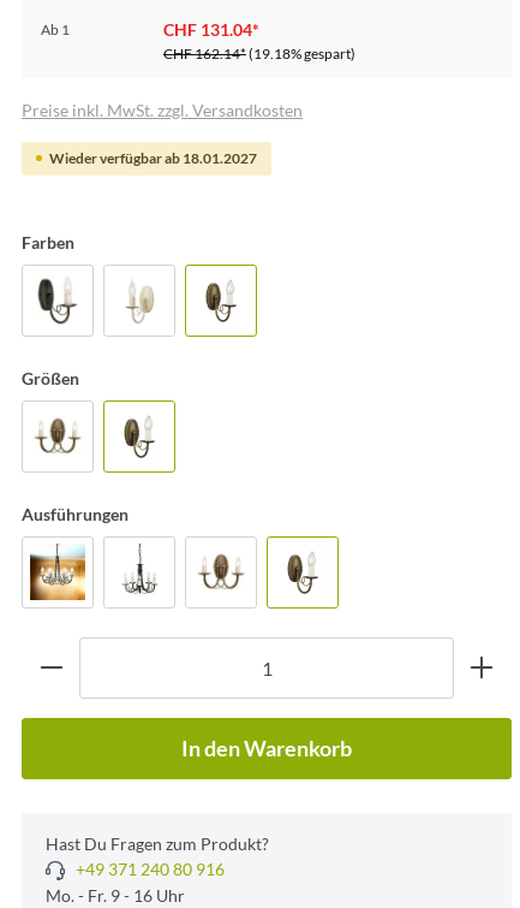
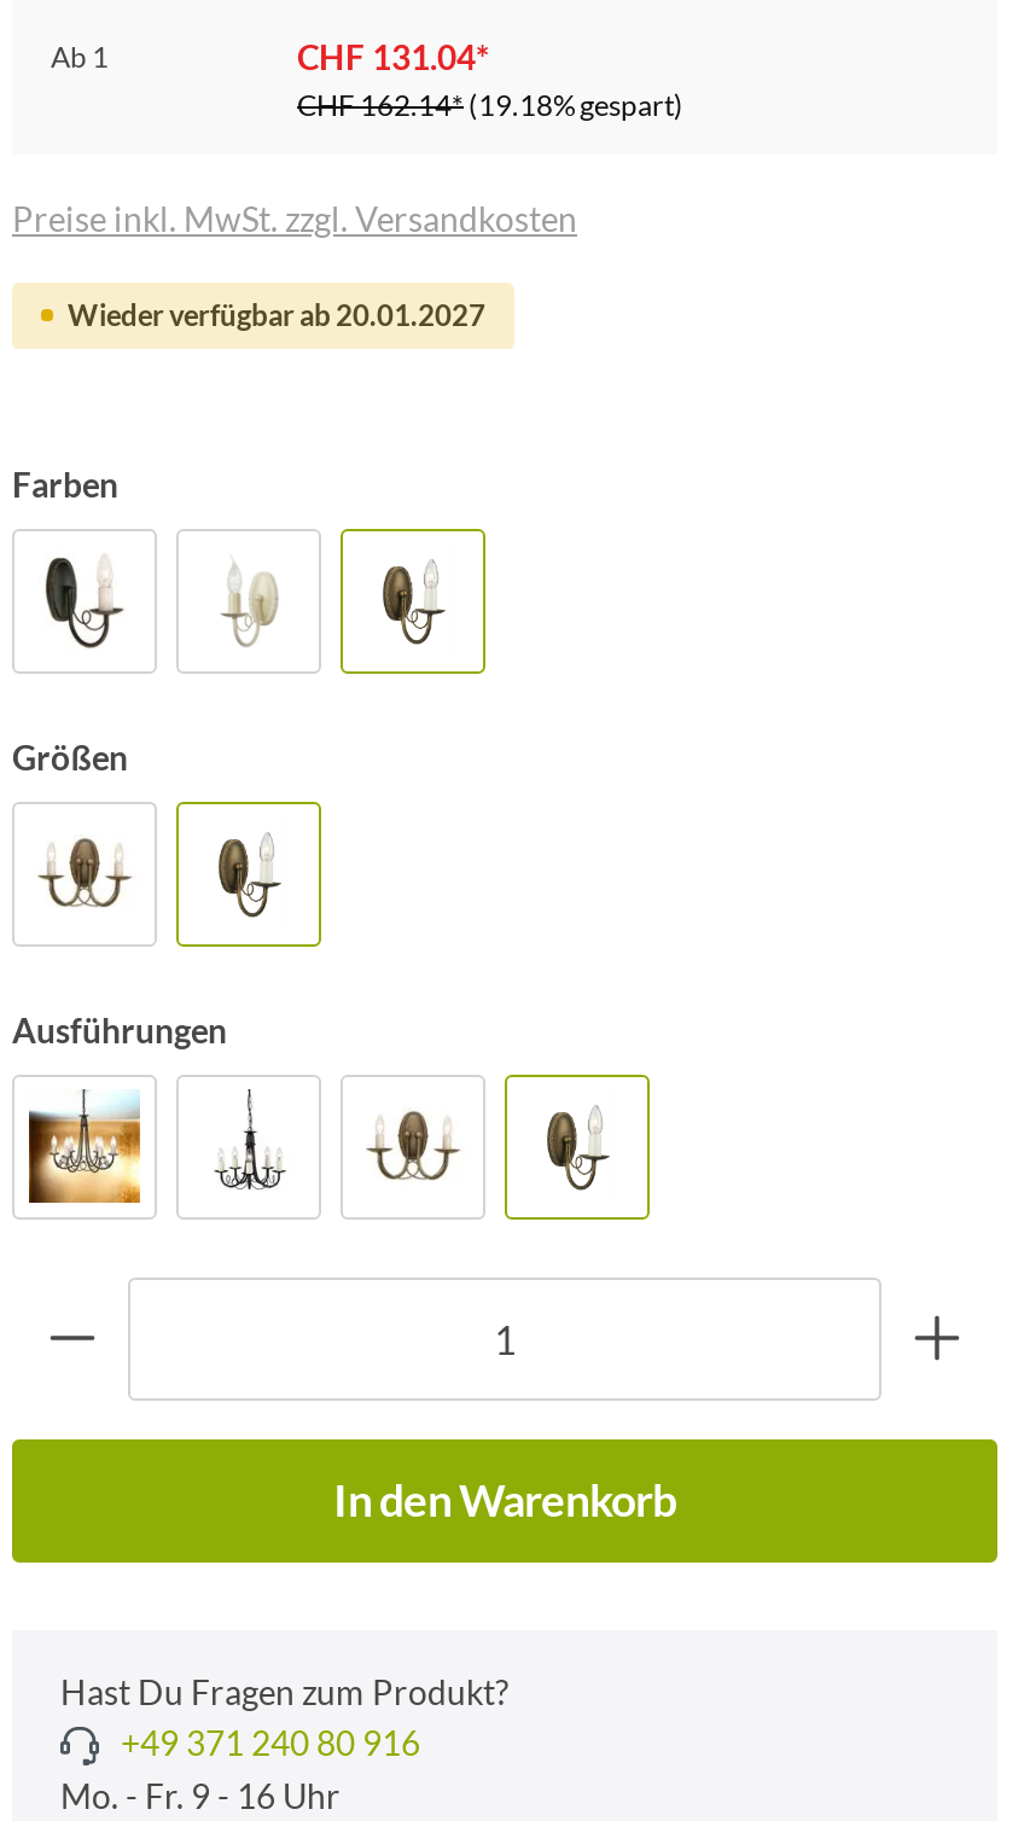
- Wieder verfügbar ab 18.01.2027
+ Wieder verfügbar ab 20.01.2027
